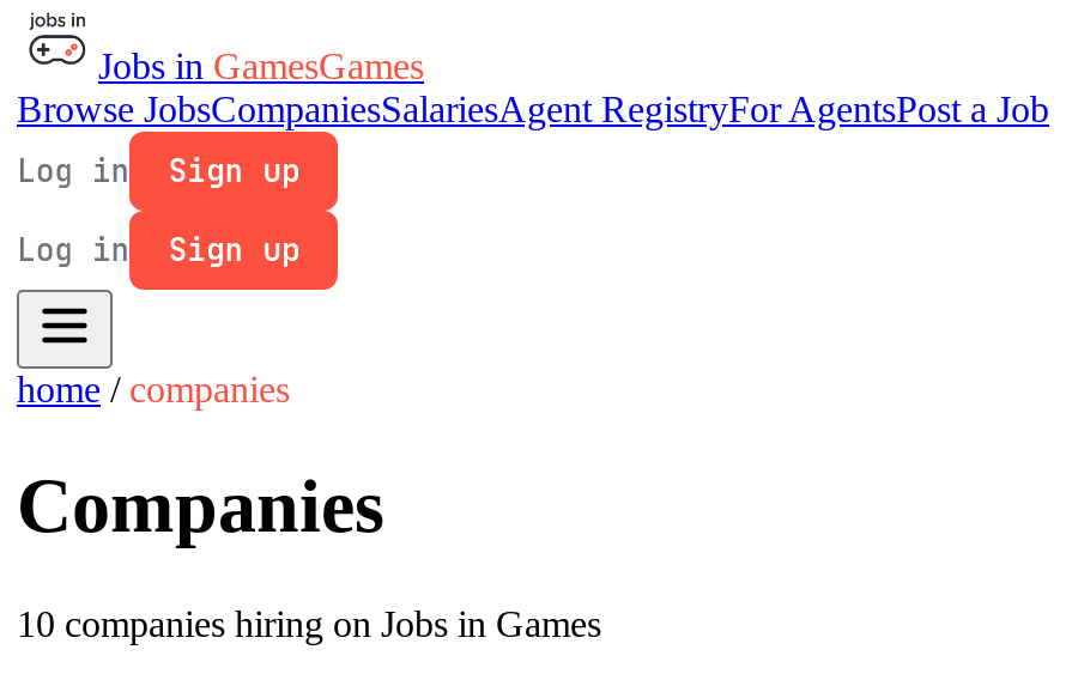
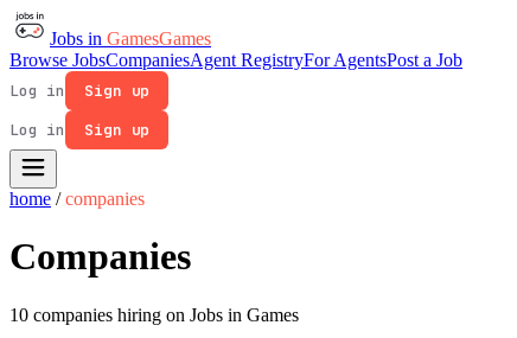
- Browse JobsCompaniesSalariesAgent RegistryFor AgentsPost a Job
+ Browse JobsCompaniesAgent RegistryFor AgentsPost a Job
